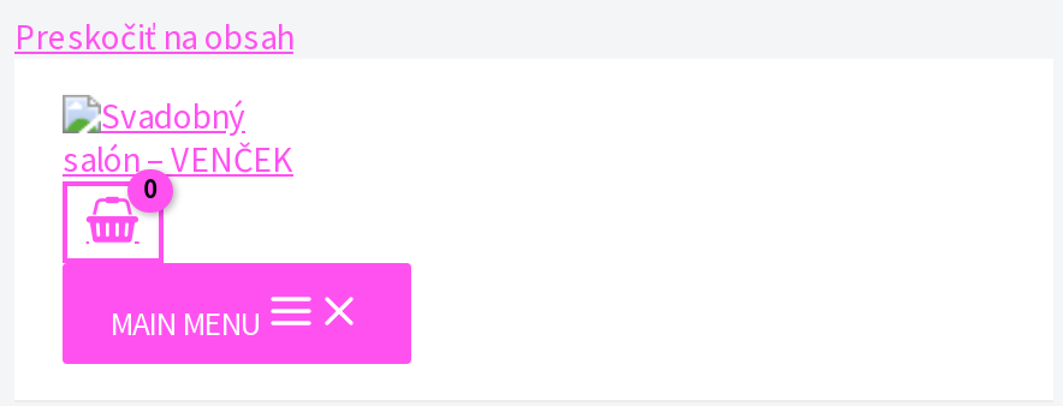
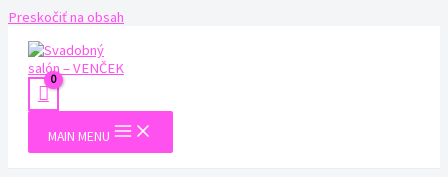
- [image]
+ [image]
